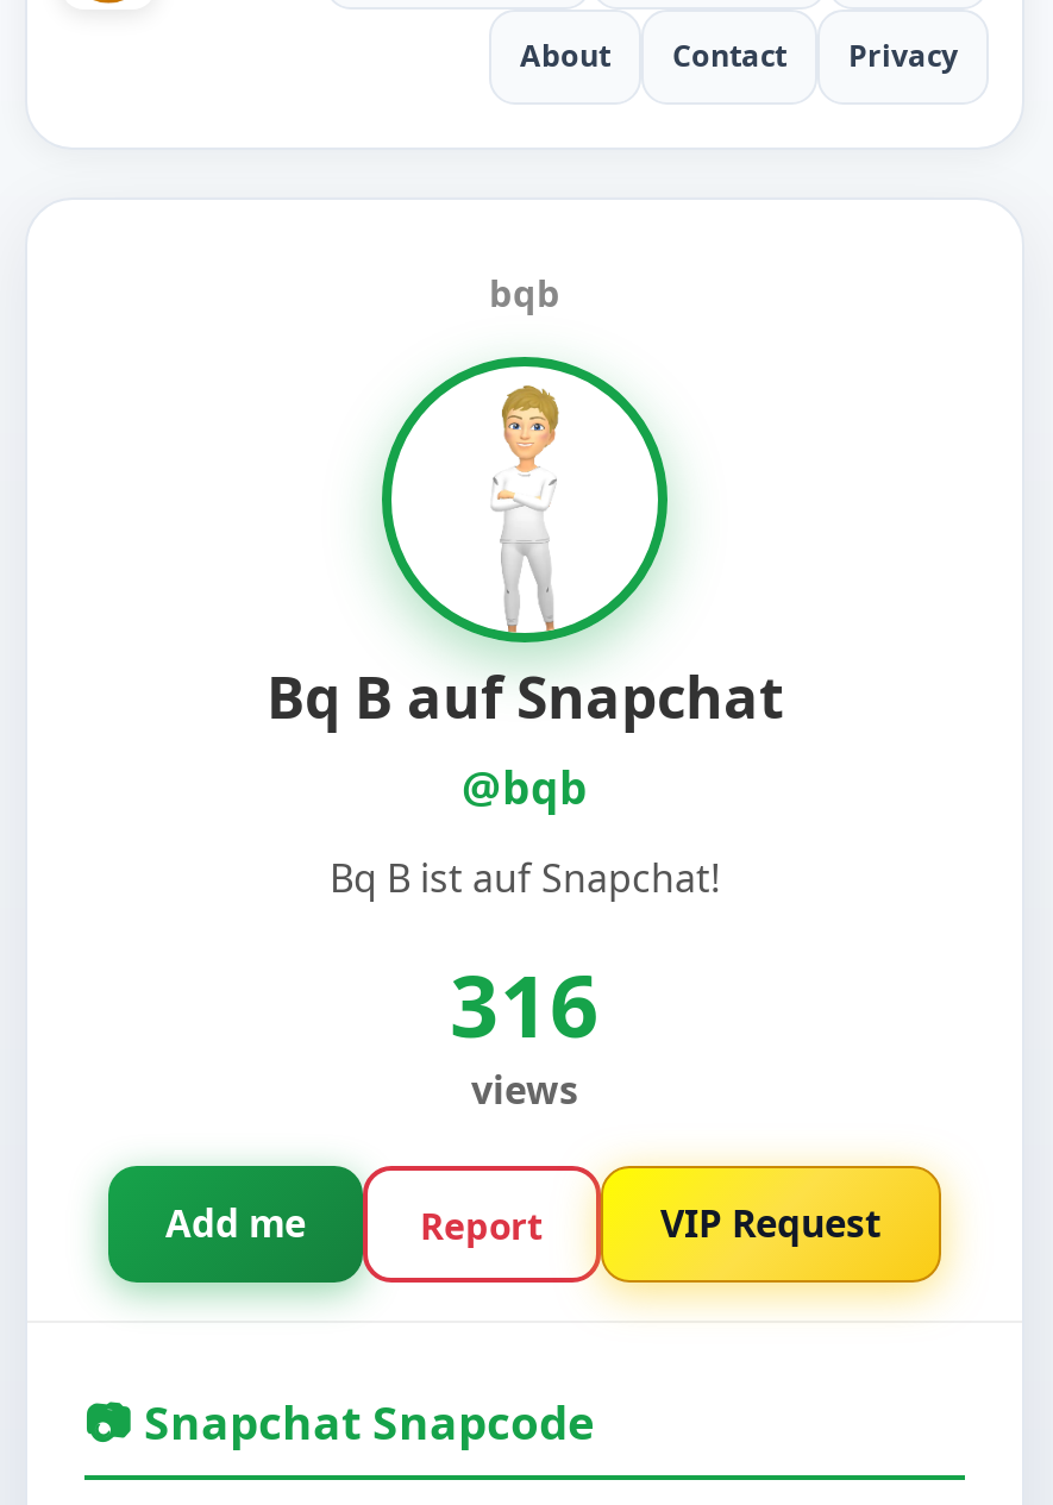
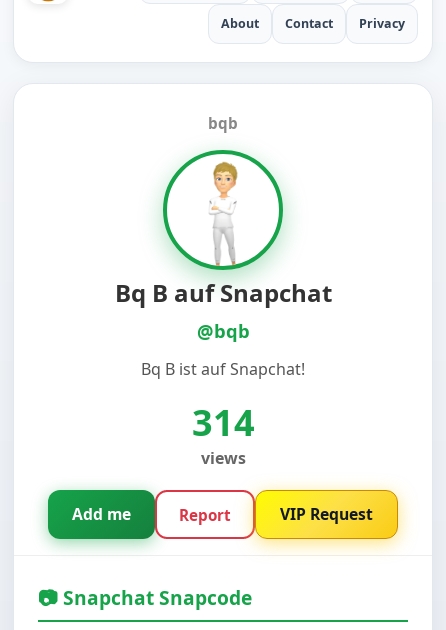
- 316
+ 314
